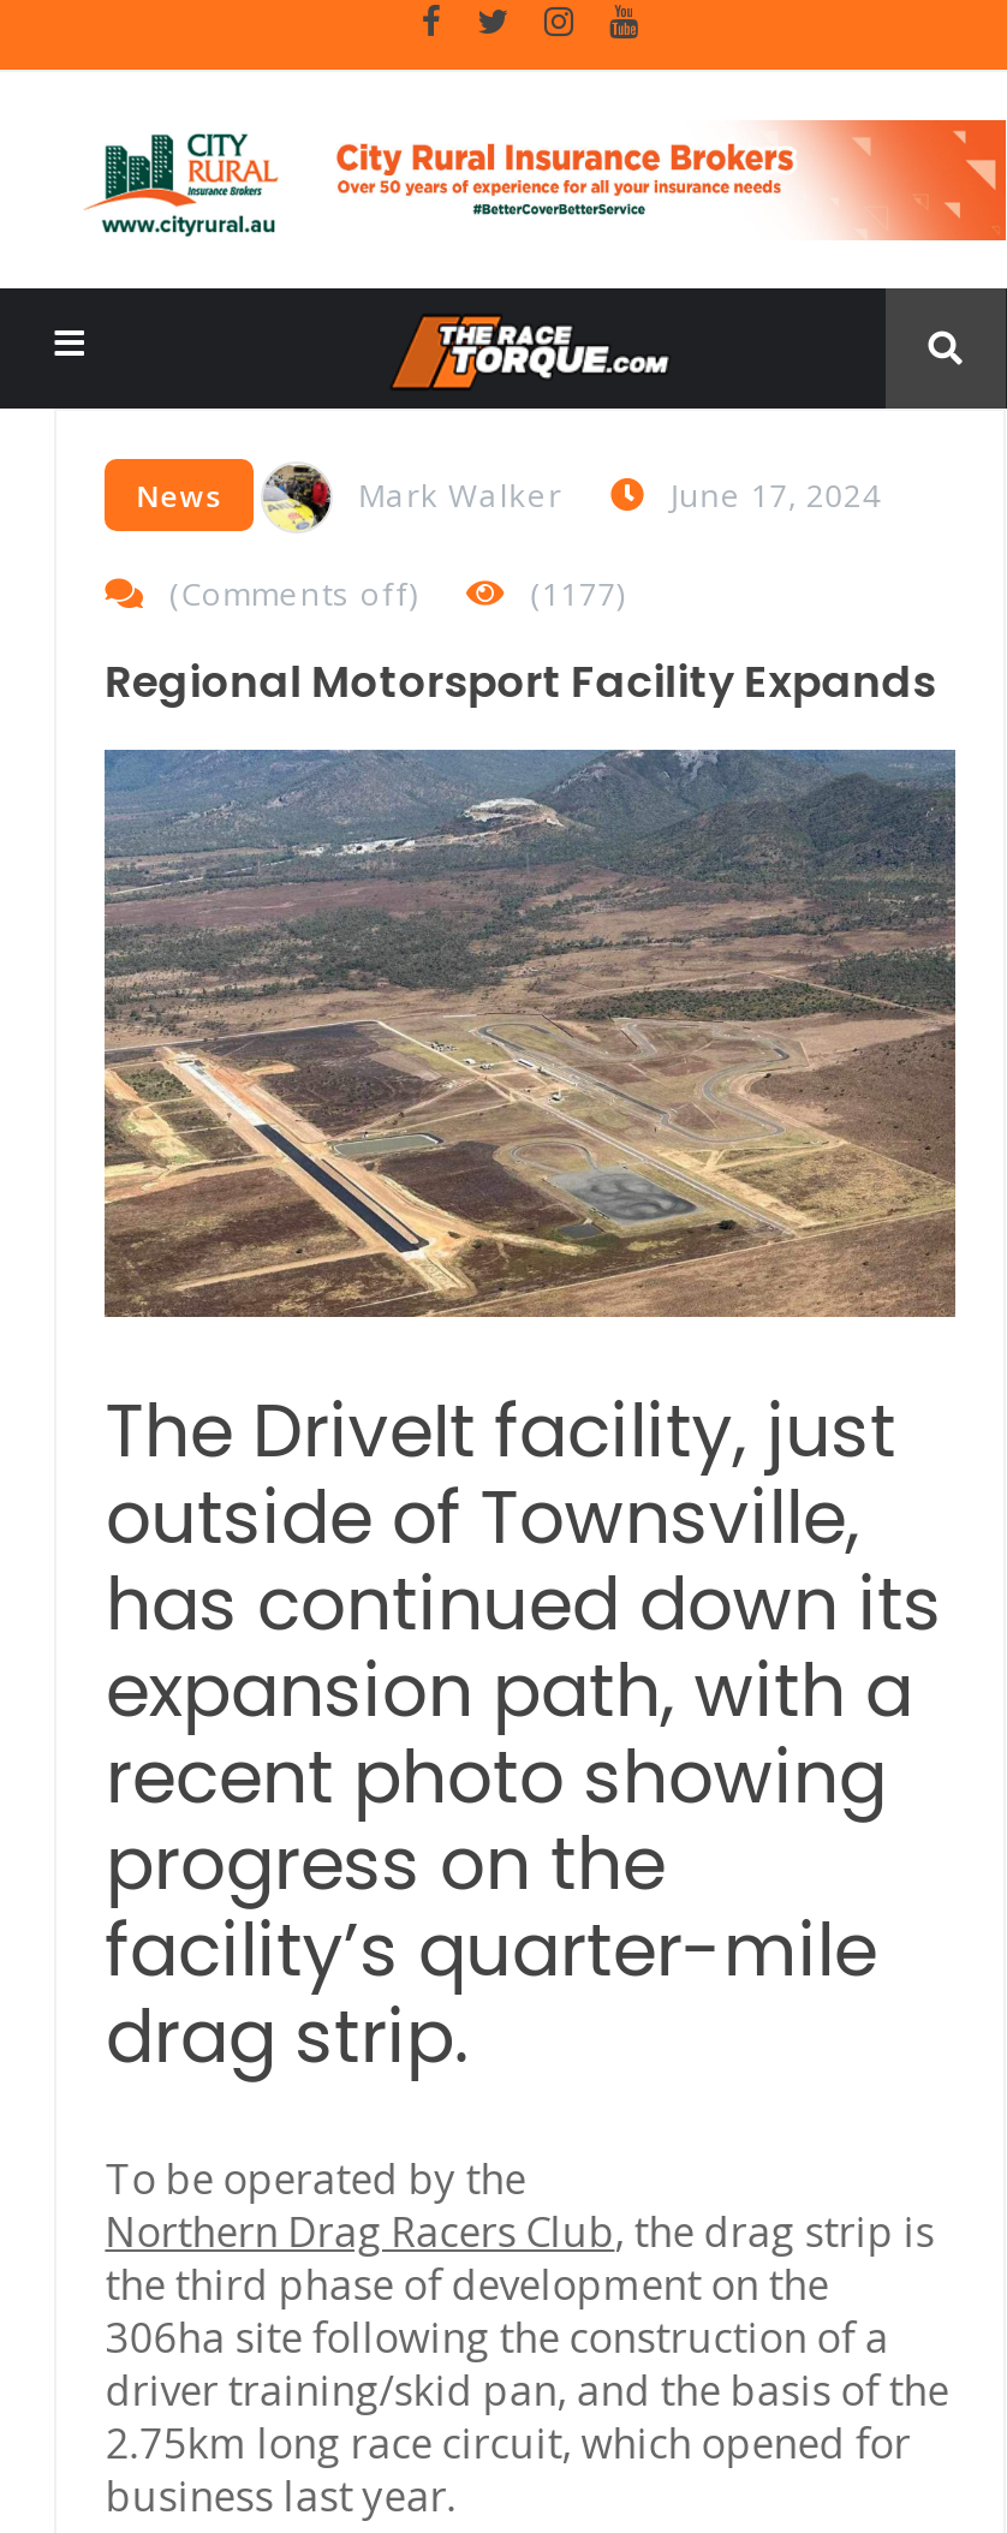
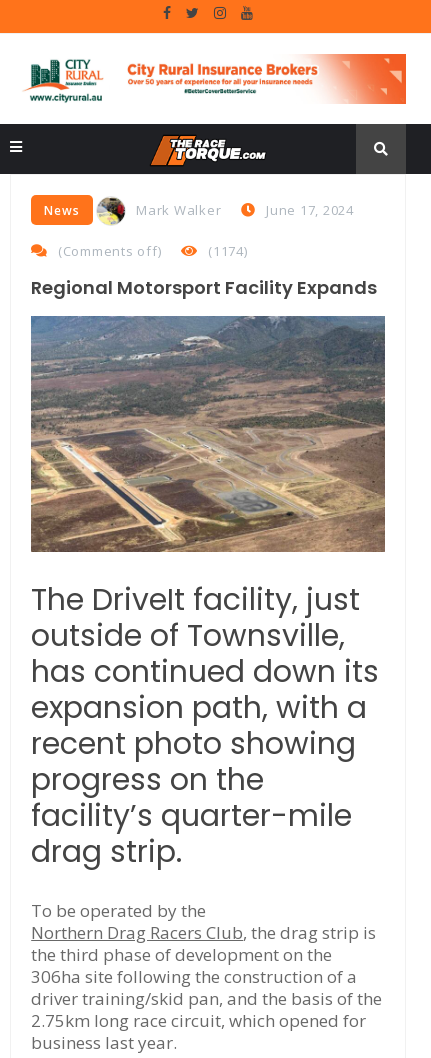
- (1177)
+ (1174)
